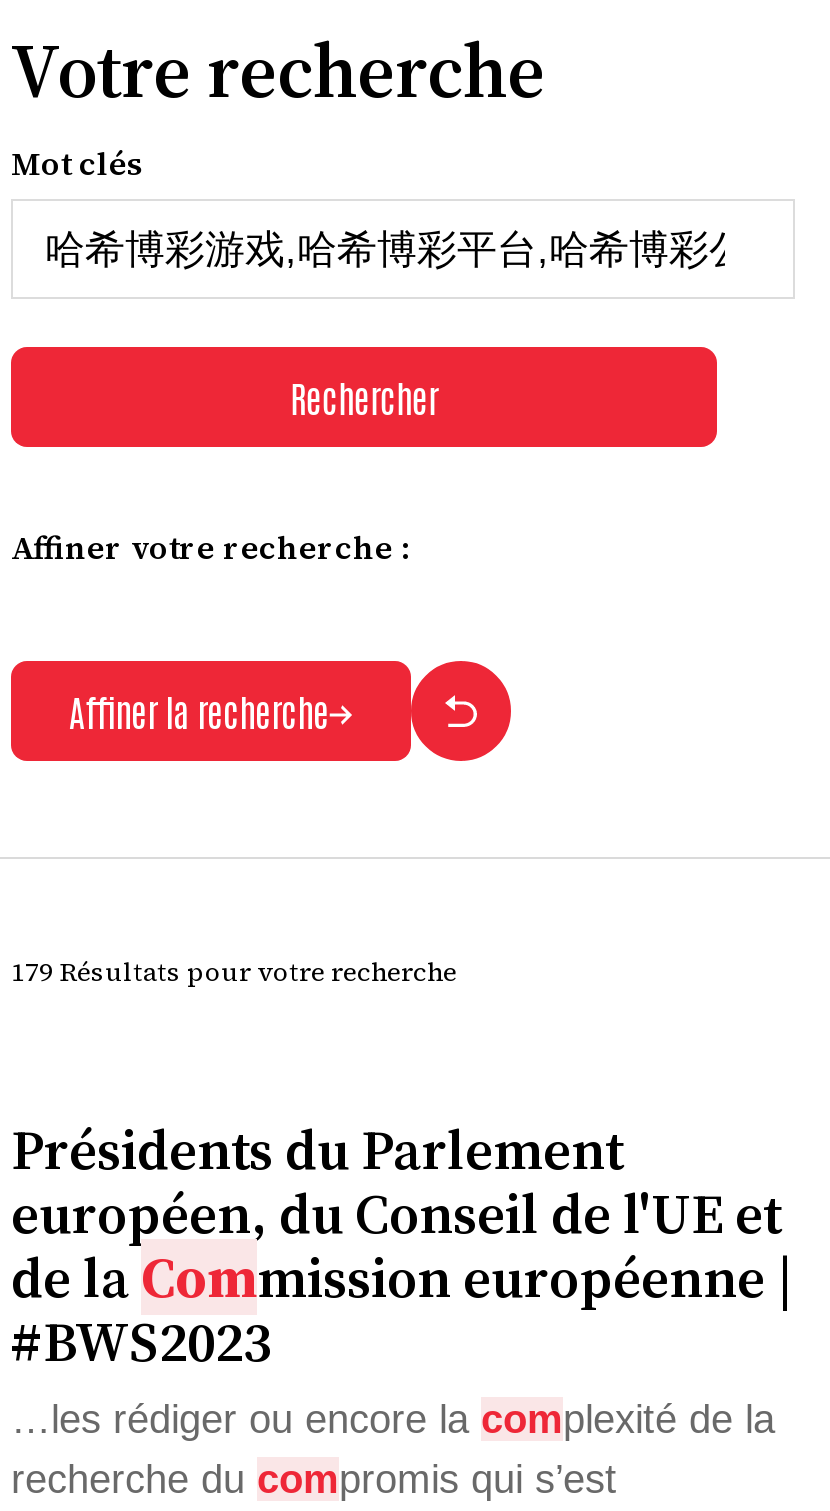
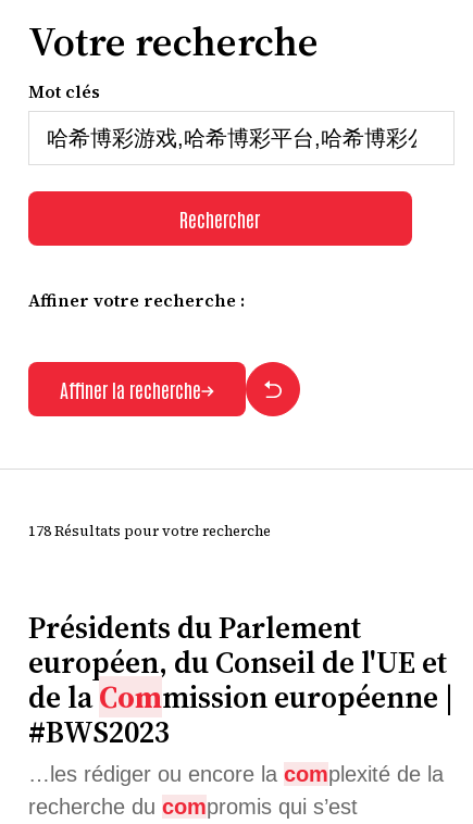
- 179 Résultats pour votre recherche
+ 178 Résultats pour votre recherche
